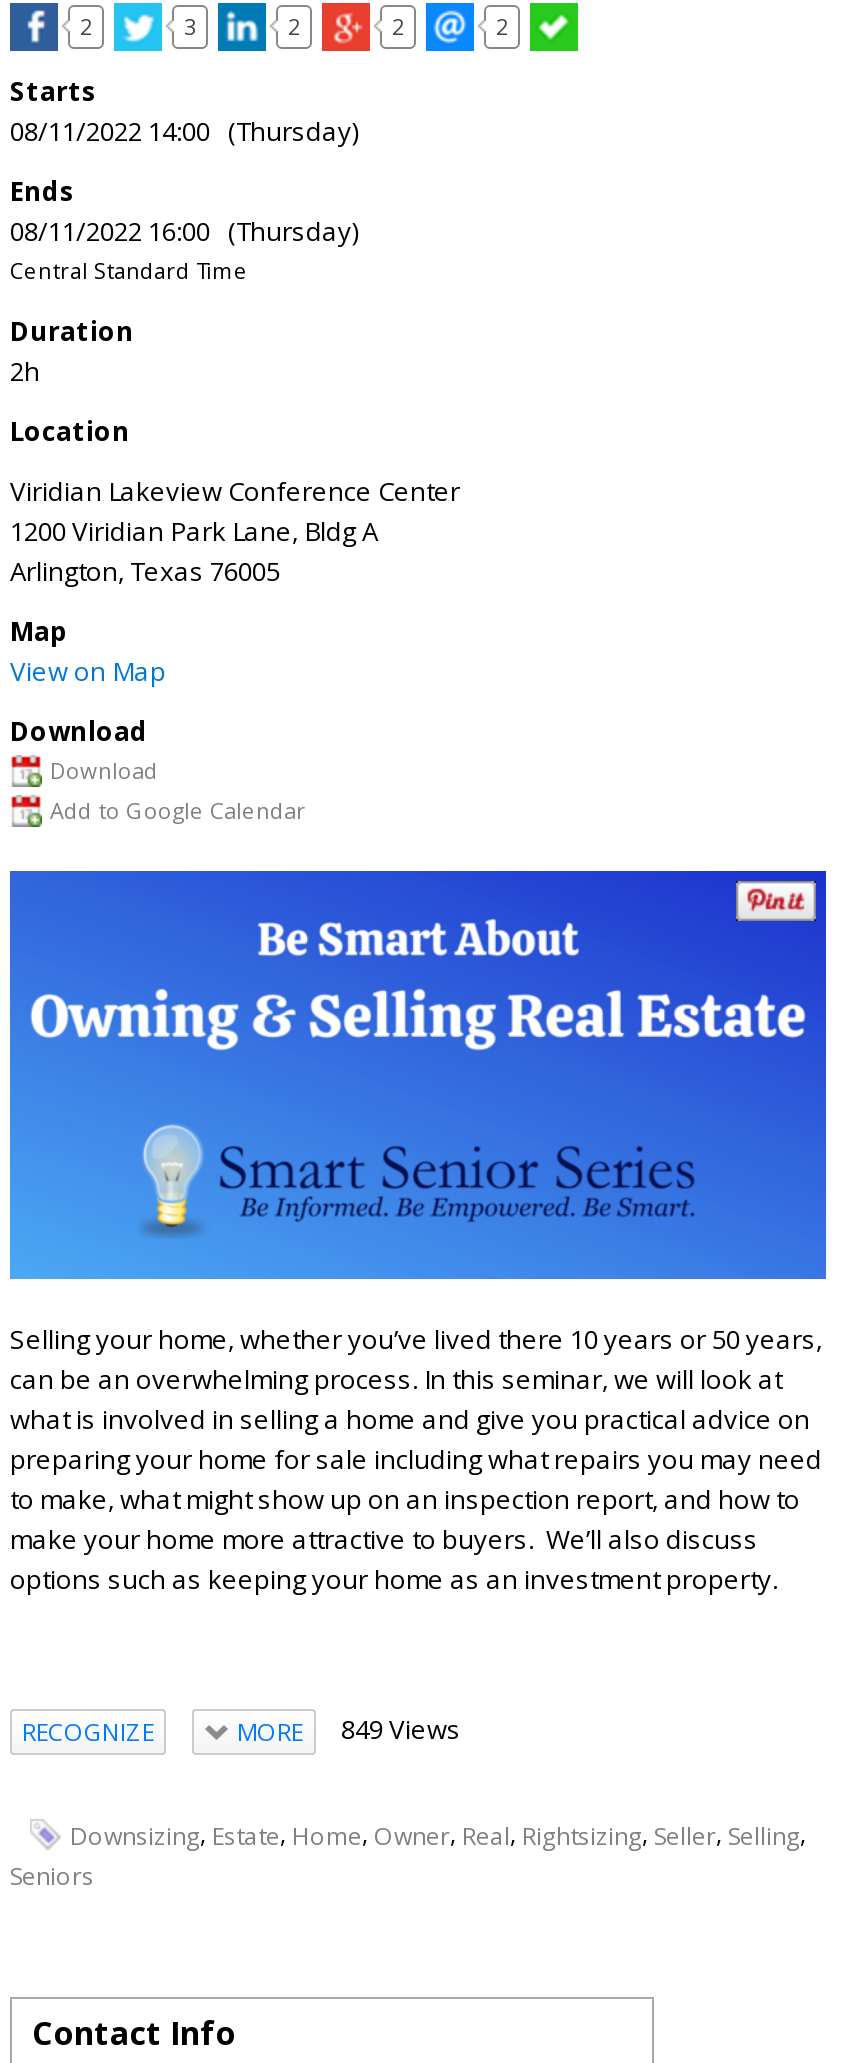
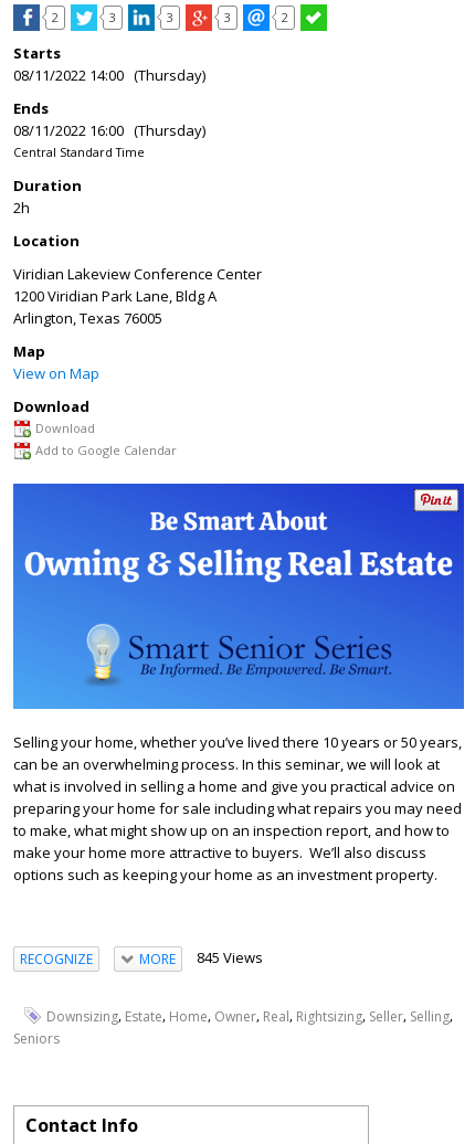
- 2
+ 3

- 2
+ 3

- MORE 849 Views
+ MORE 845 Views
